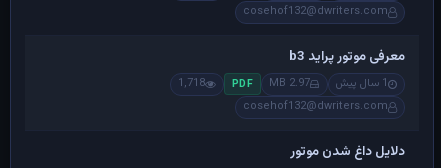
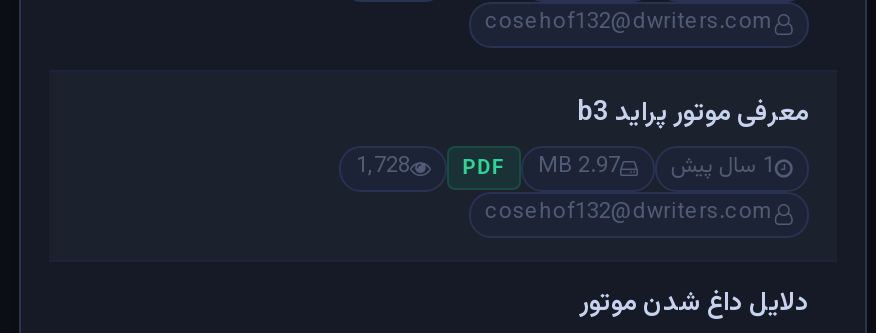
- 1,718 PDF
+ 1,728 PDF
